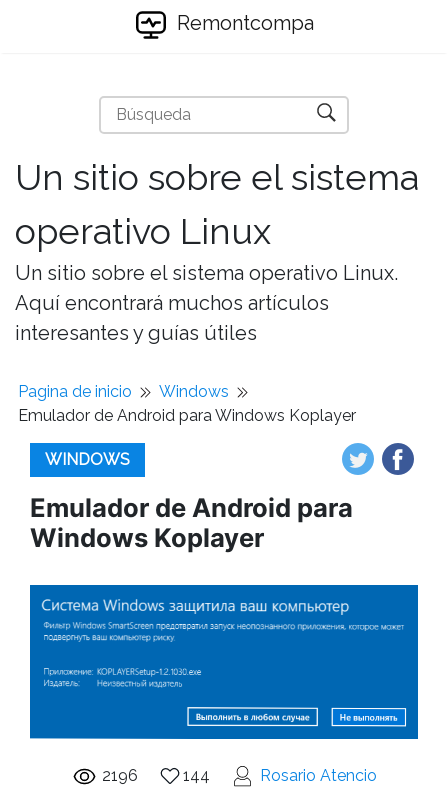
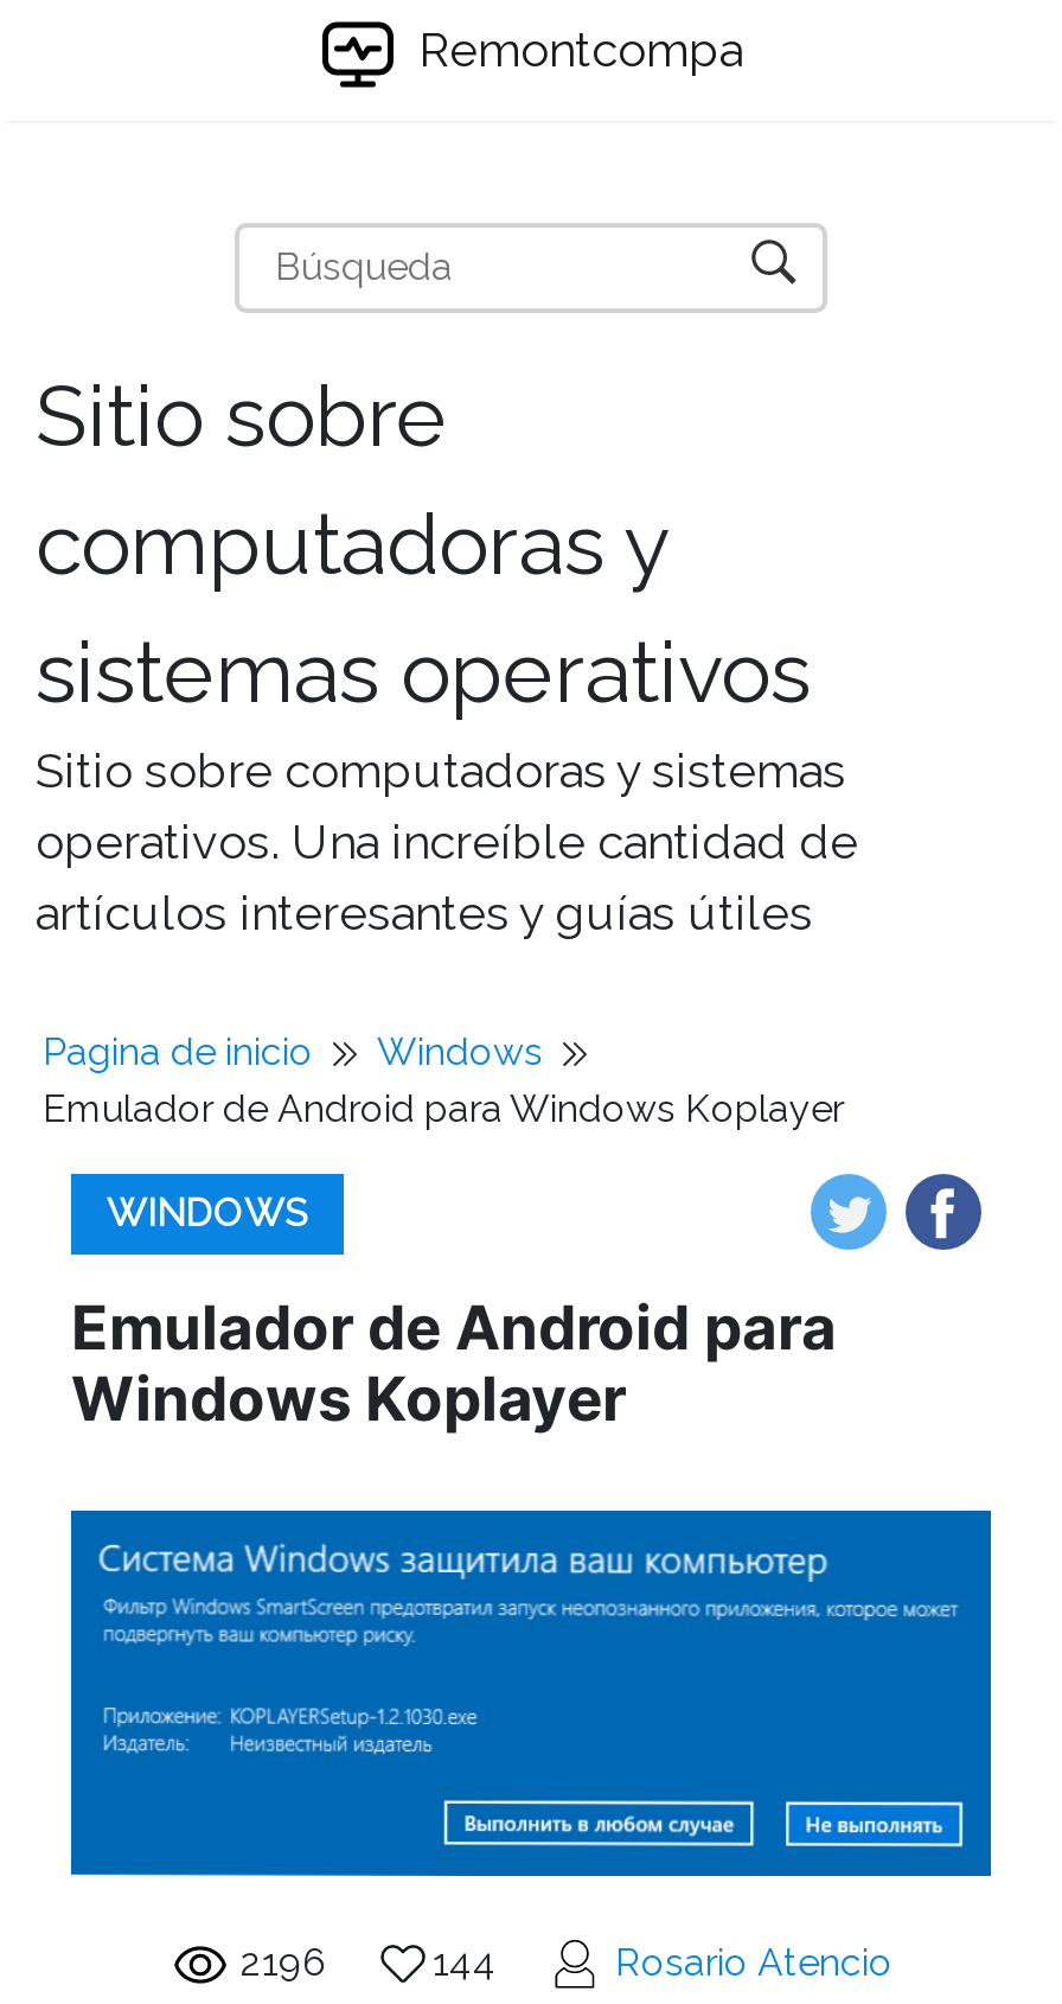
- Un sitio sobre el sistema
- operativo Linux
- Un sitio sobre el sistema operativo Linux.
- Aquí encontrará muchos artículos
- interesantes y guías útiles
+ Sitio sobre
+ computadoras y
+ sistemas operativos
+ Sitio sobre computadoras y sistemas
+ operativos. Una increíble cantidad de
+ artículos interesantes y guías útiles
